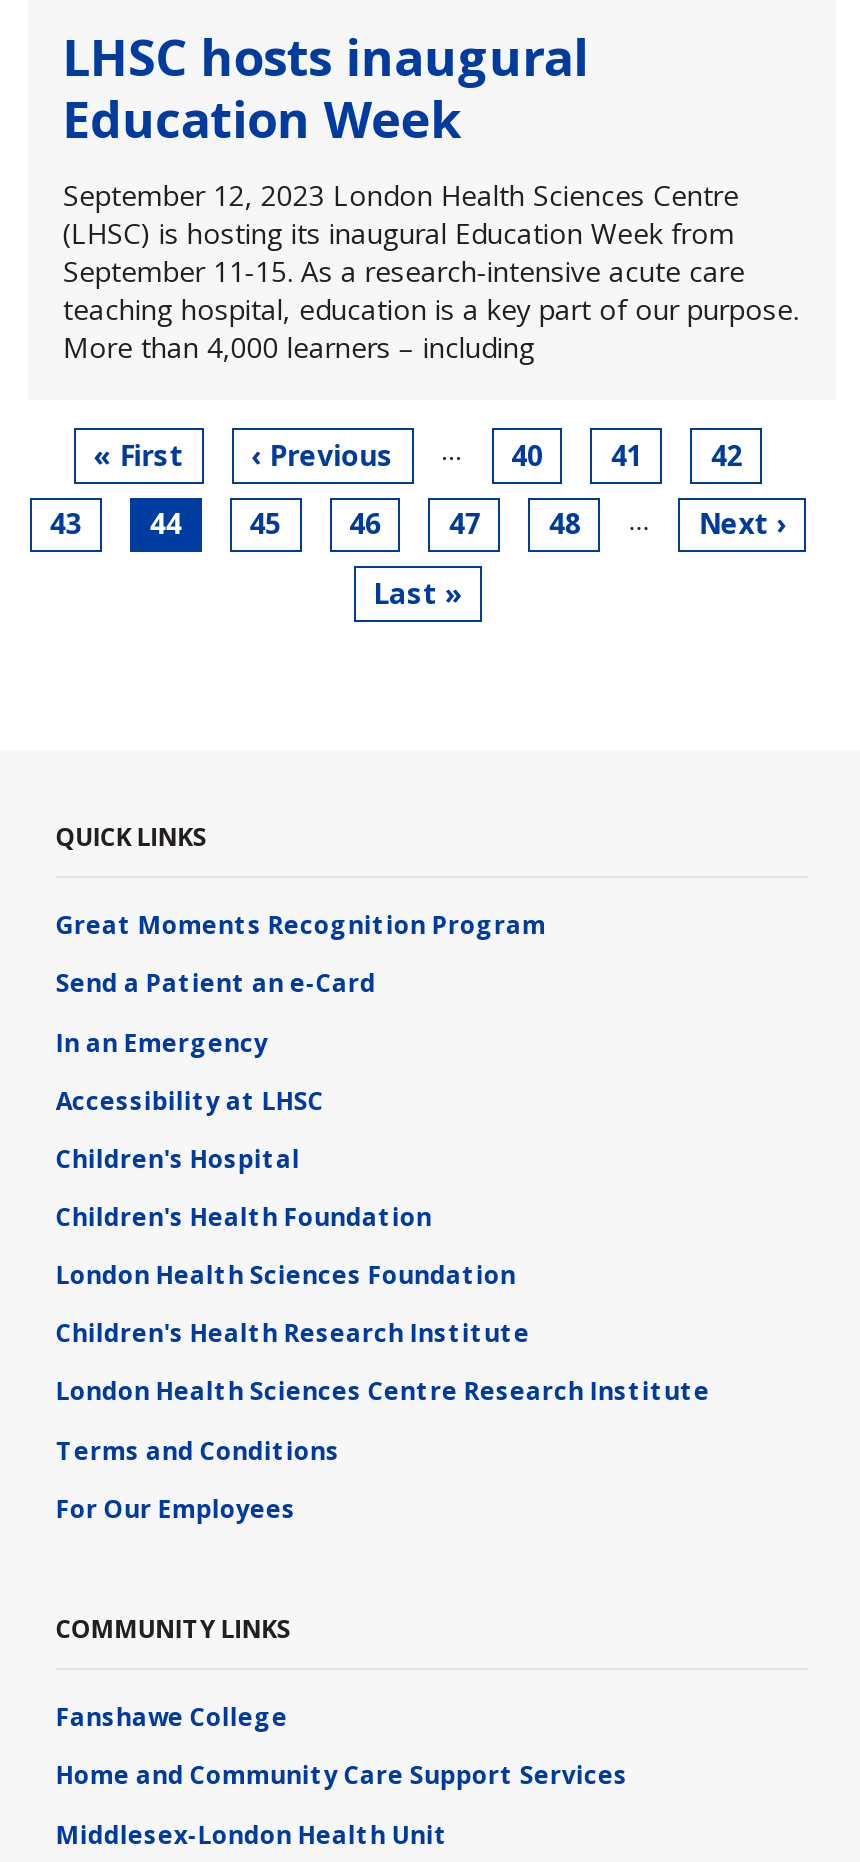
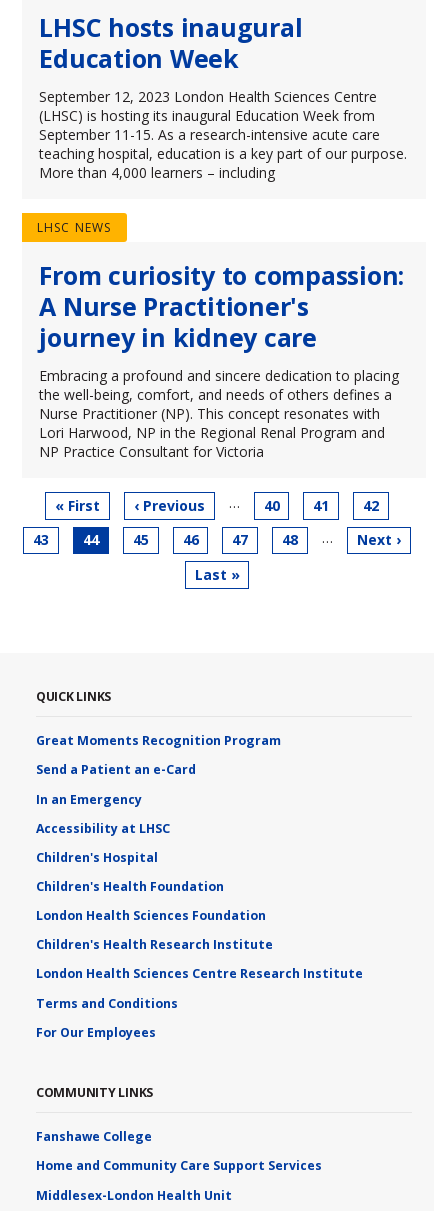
+ LHSC NEWS
+ From curiosity to compassion:
+ A Nurse Practitioner's
+ journey in kidney care
+ Embracing a profound and sincere dedication to placing
+ the well-being, comfort, and needs of others defines a
+ Nurse Practitioner (NP). This concept resonates with
+ Lori Harwood, NP in the Regional Renal Program and
+ NP Practice Consultant for Victoria
